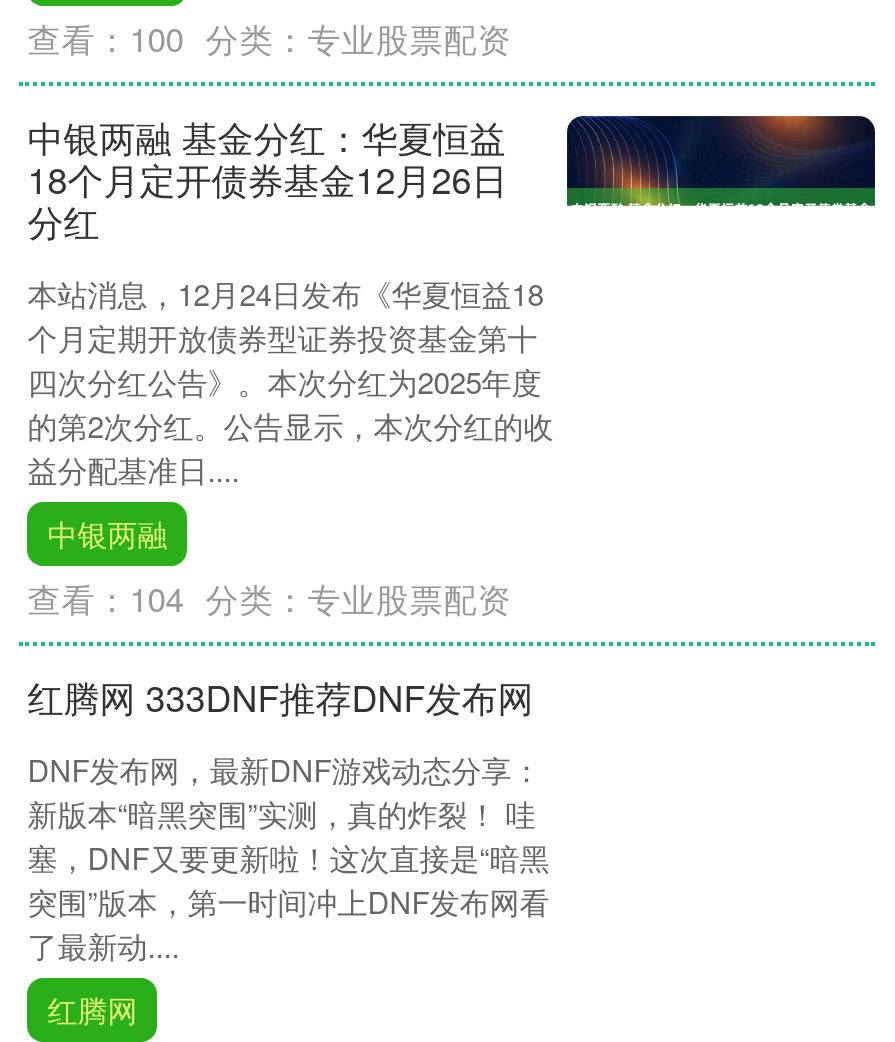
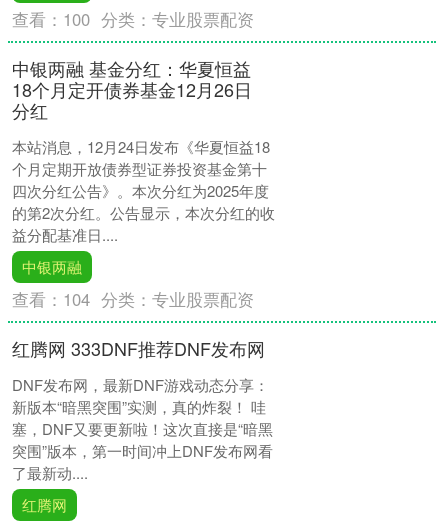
- [image]
